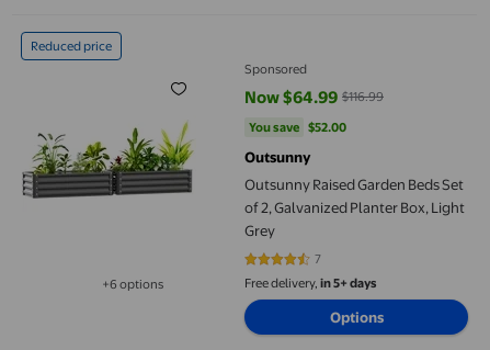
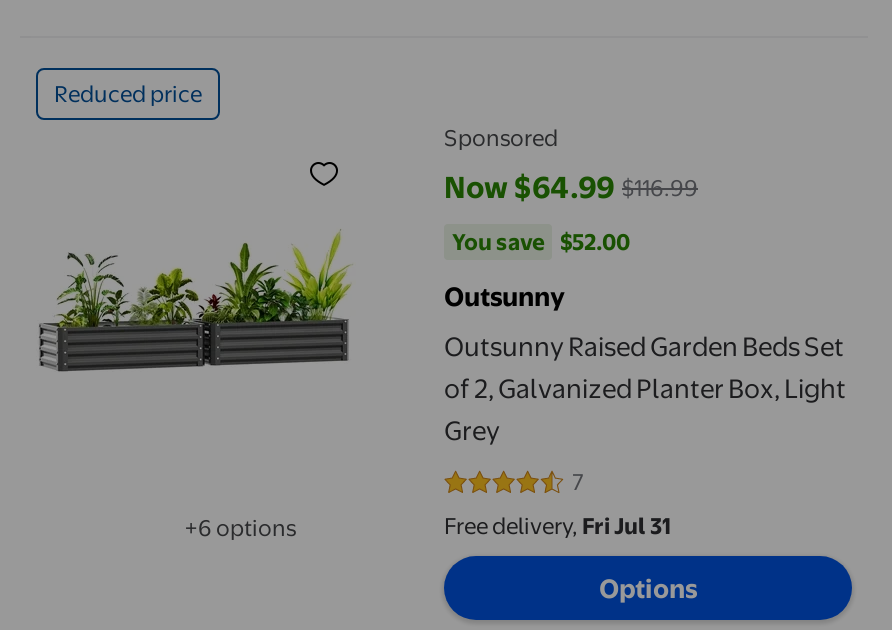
- Free delivery, in 5+ days
+ Free delivery, Fri Jul 31
